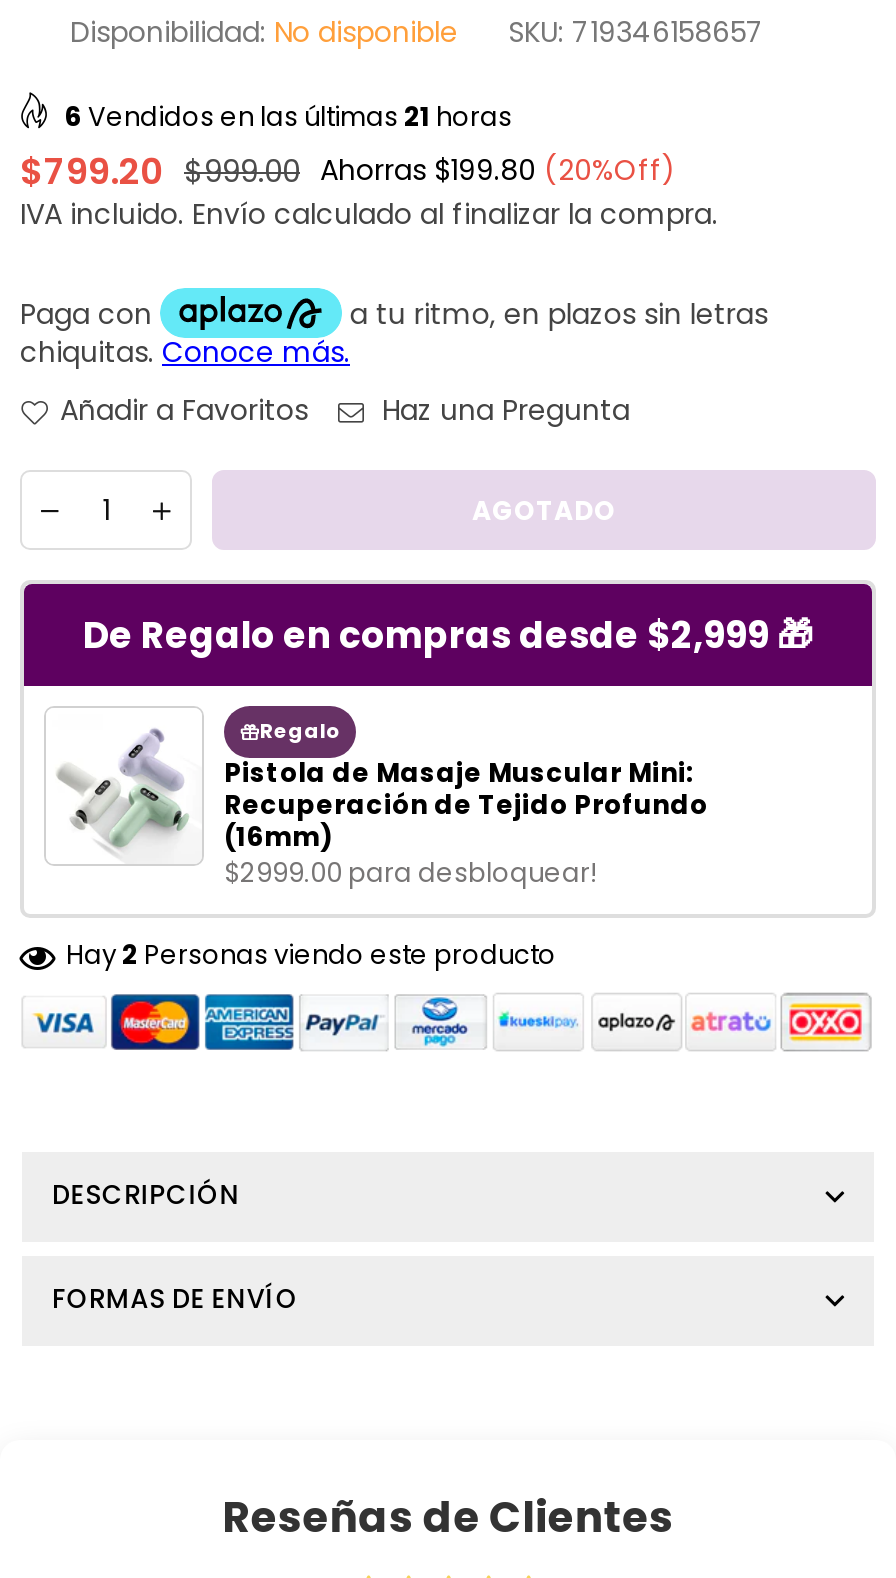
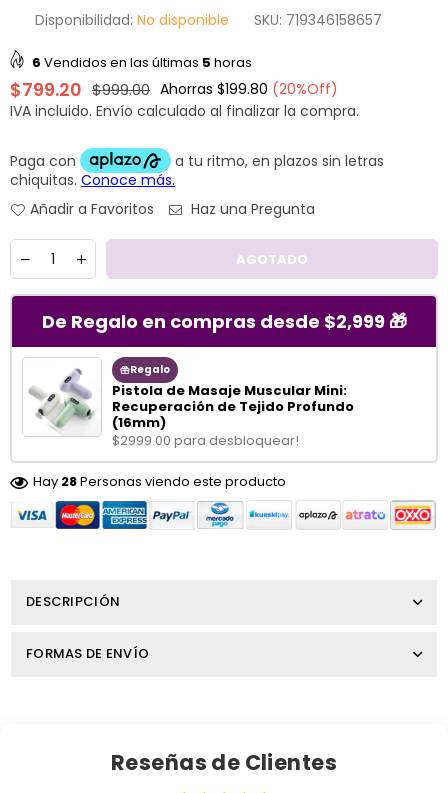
- 6 Vendidos en las últimas 21 horas
+ 6 Vendidos en las últimas 5 horas

- Hay 2 Personas viendo este producto
+ Hay 28 Personas viendo este producto
